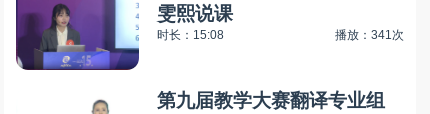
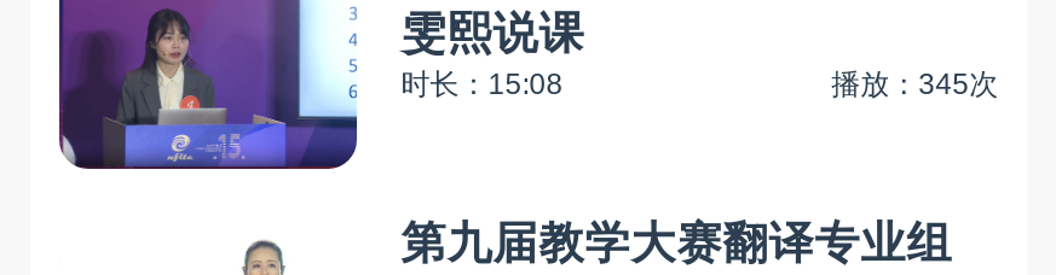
- 播放：341次
+ 播放：345次
